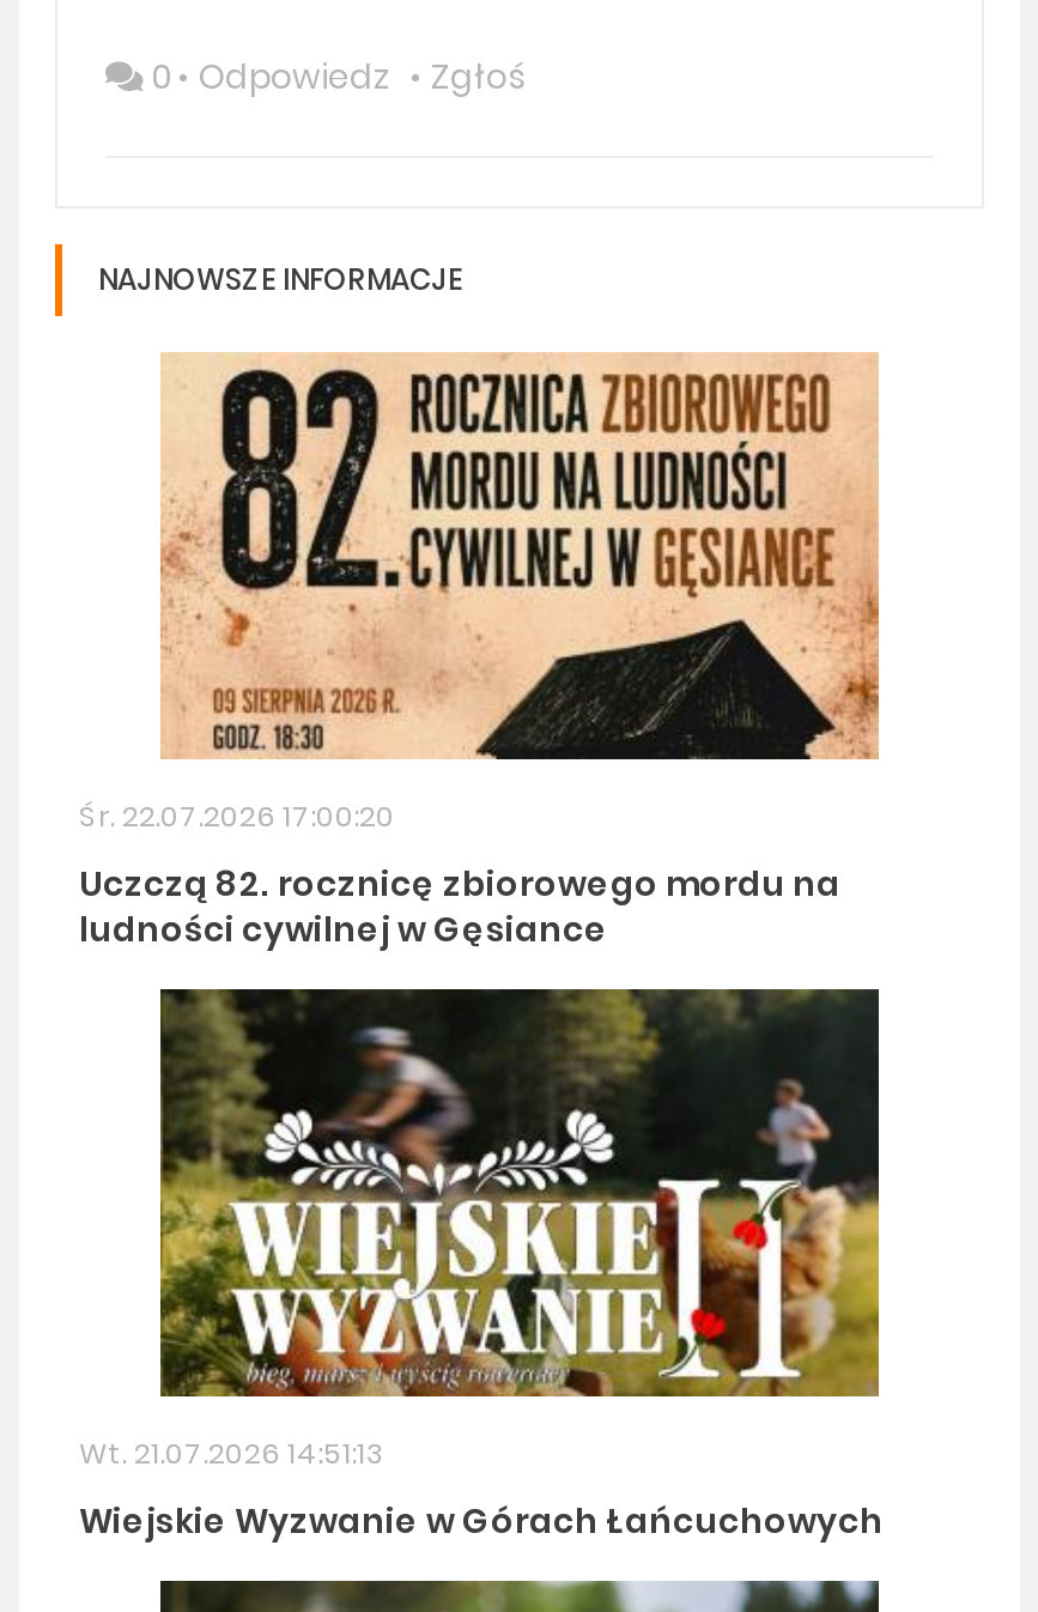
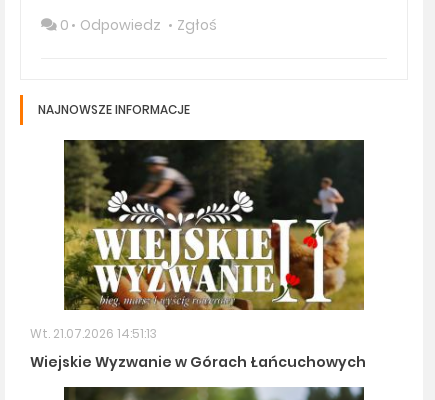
- [image]
- Śr. 22.07.2026 17:00:20
- Uczczą 82. rocznicę zbiorowego mordu na
- ludności cywilnej w Gęsiance
